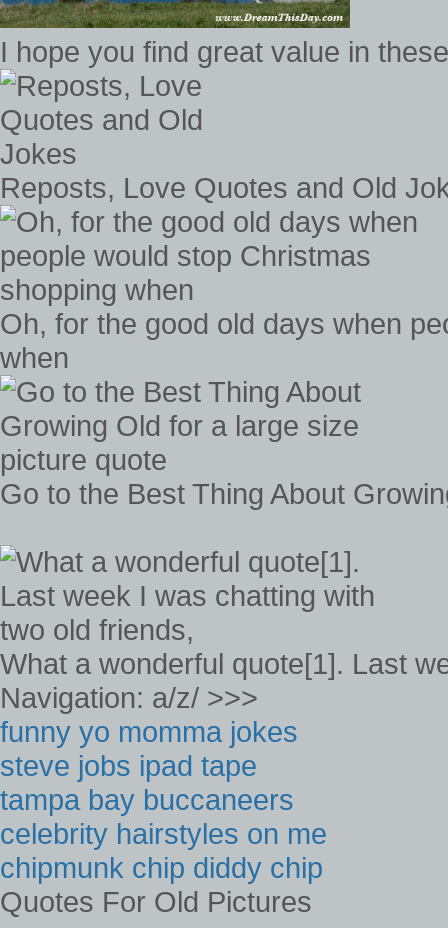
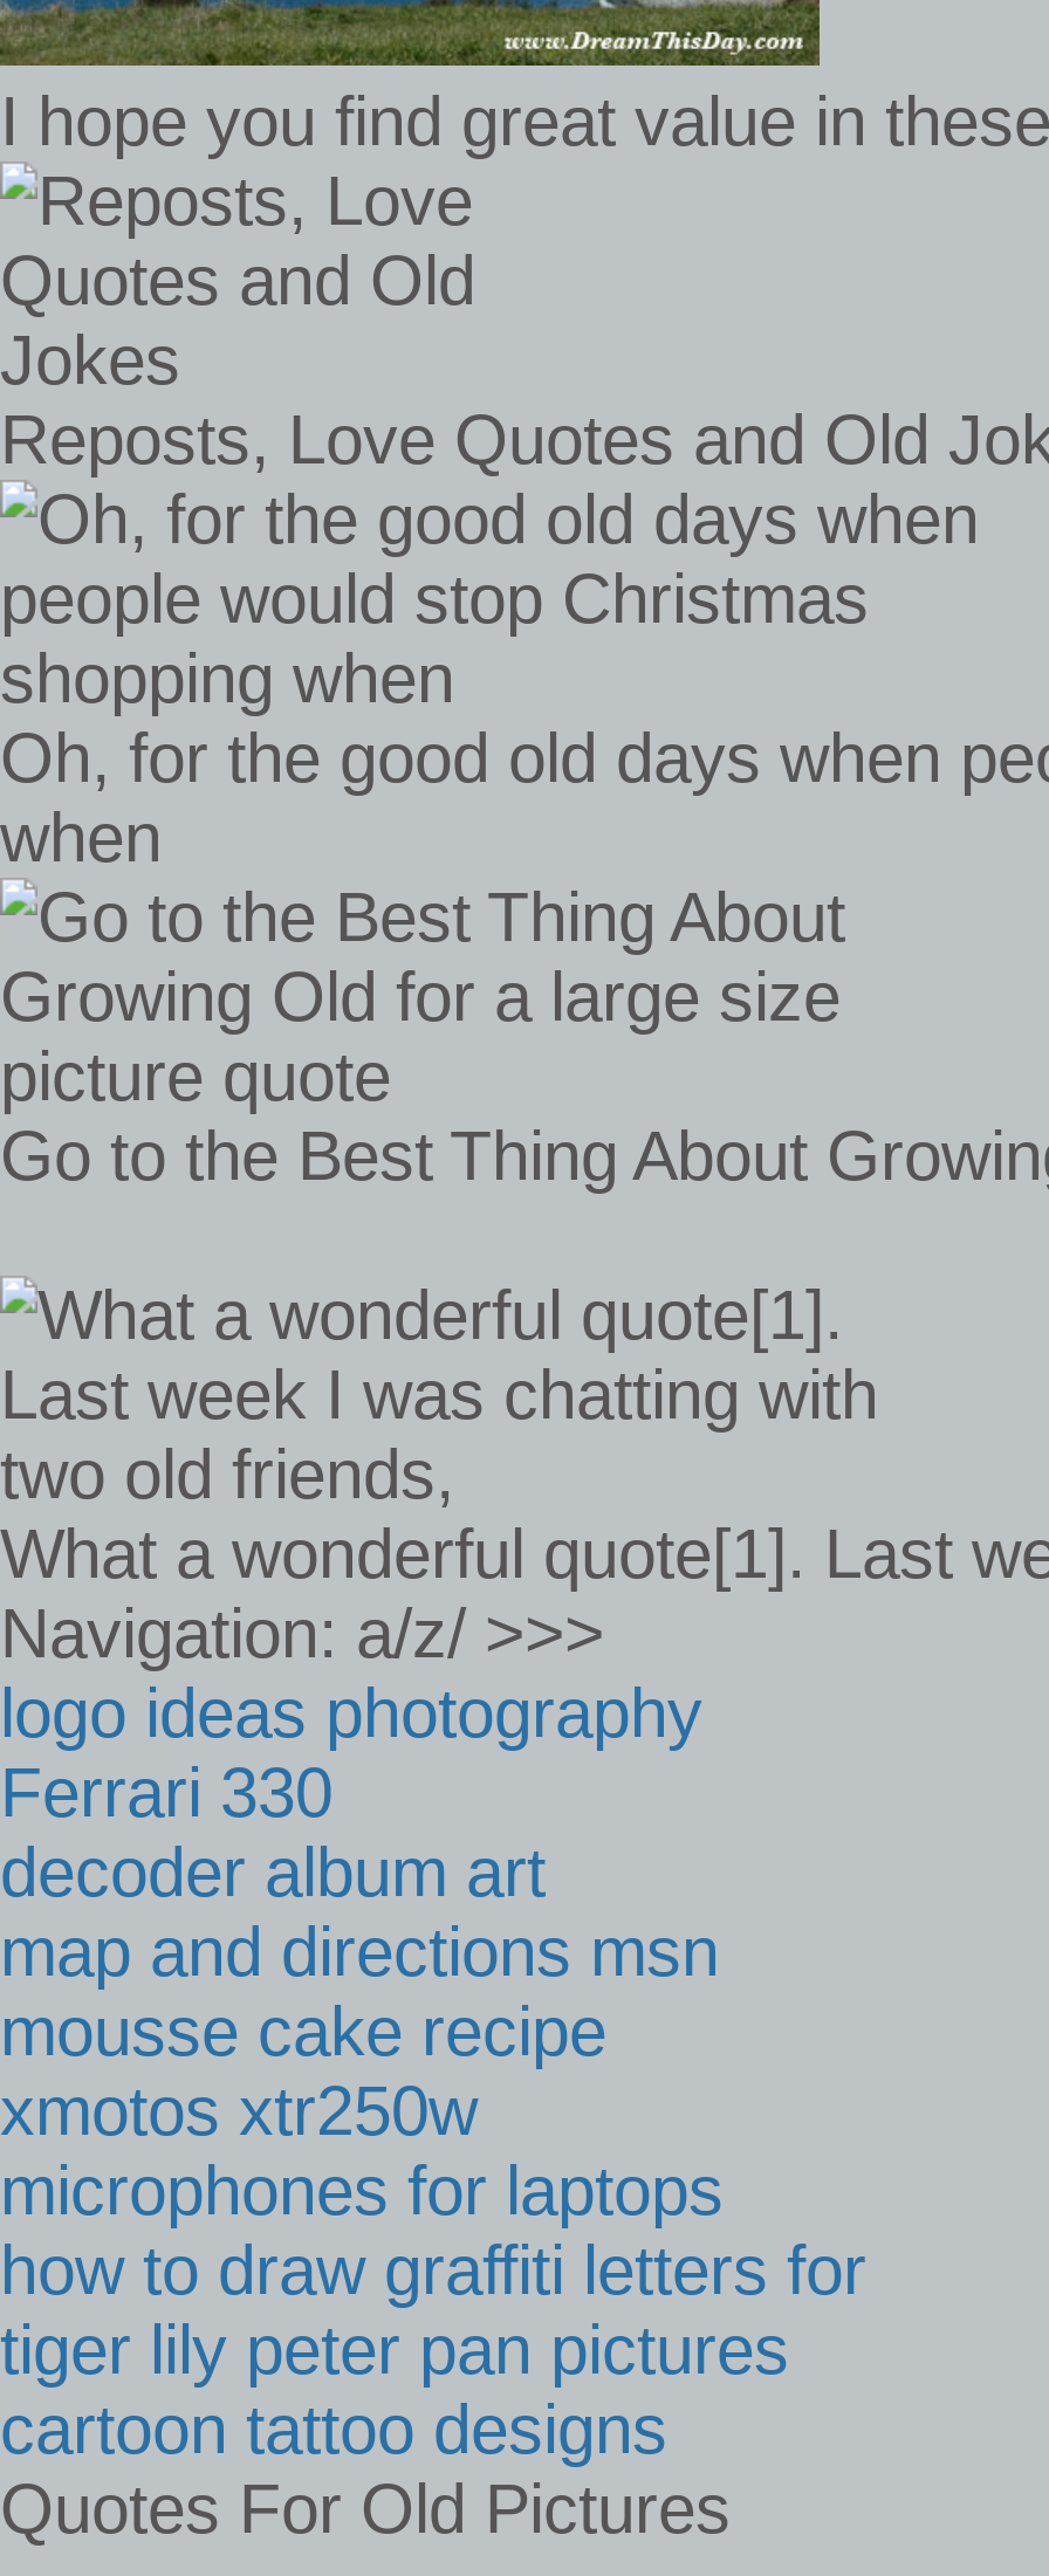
- funny yo momma jokes
- steve jobs ipad tape
- tampa bay buccaneers
- celebrity hairstyles on me
- chipmunk chip diddy chip
+ logo ideas photography
+ Ferrari 330
+ decoder album art
+ map and directions msn
+ mousse cake recipe
+ xmotos xtr250w
+ microphones for laptops
+ how to draw graffiti letters for
+ tiger lily peter pan pictures
+ cartoon tattoo designs
